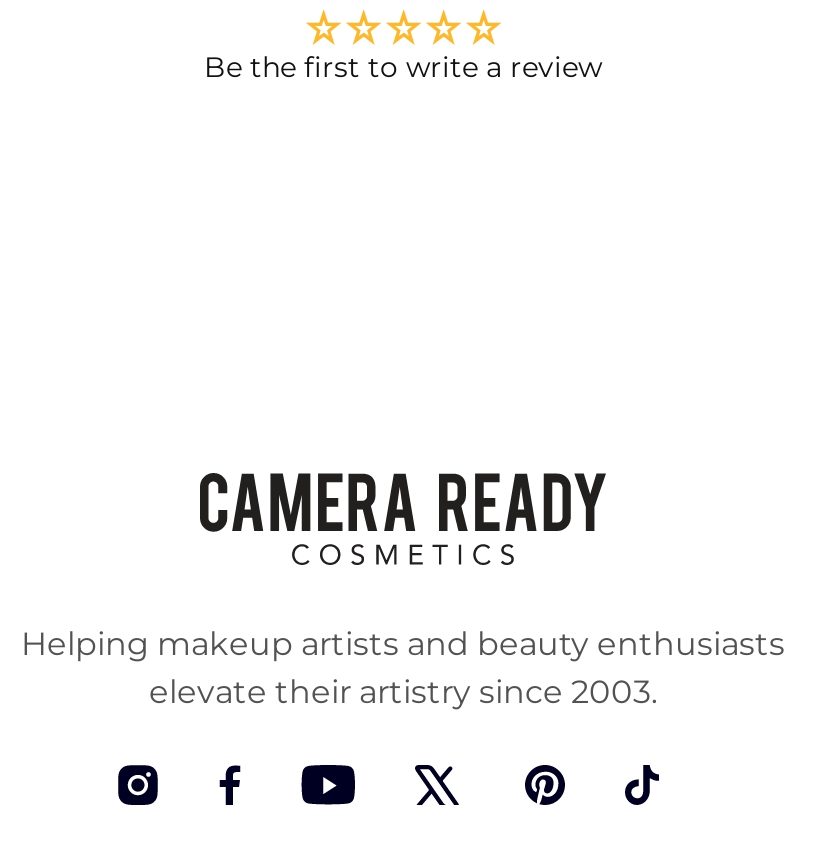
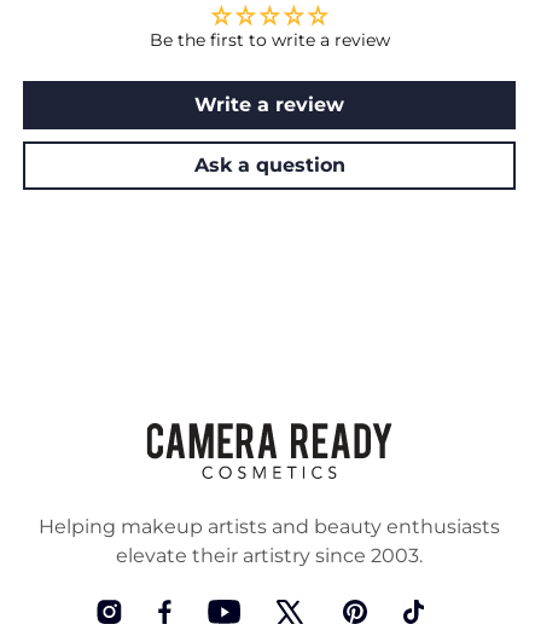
+ Write a review
+ Ask a question
